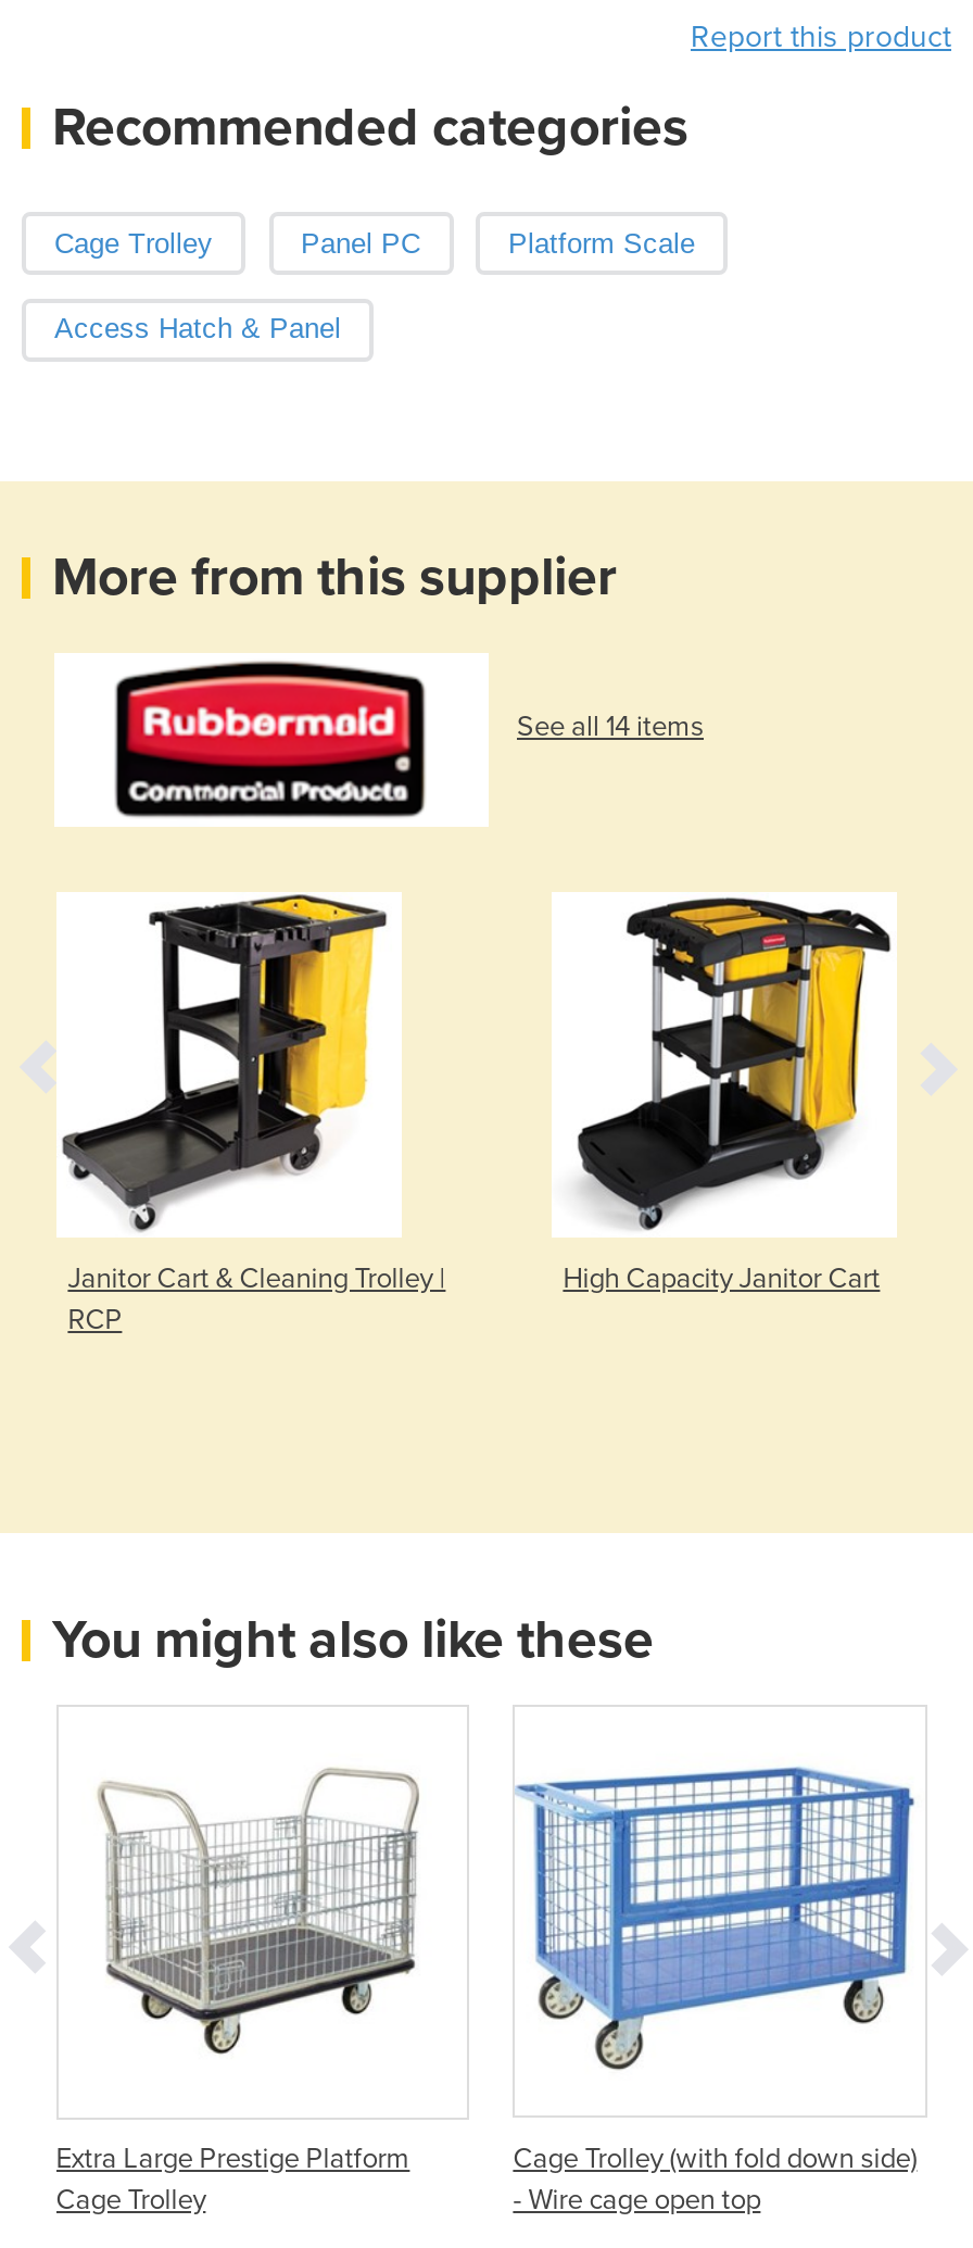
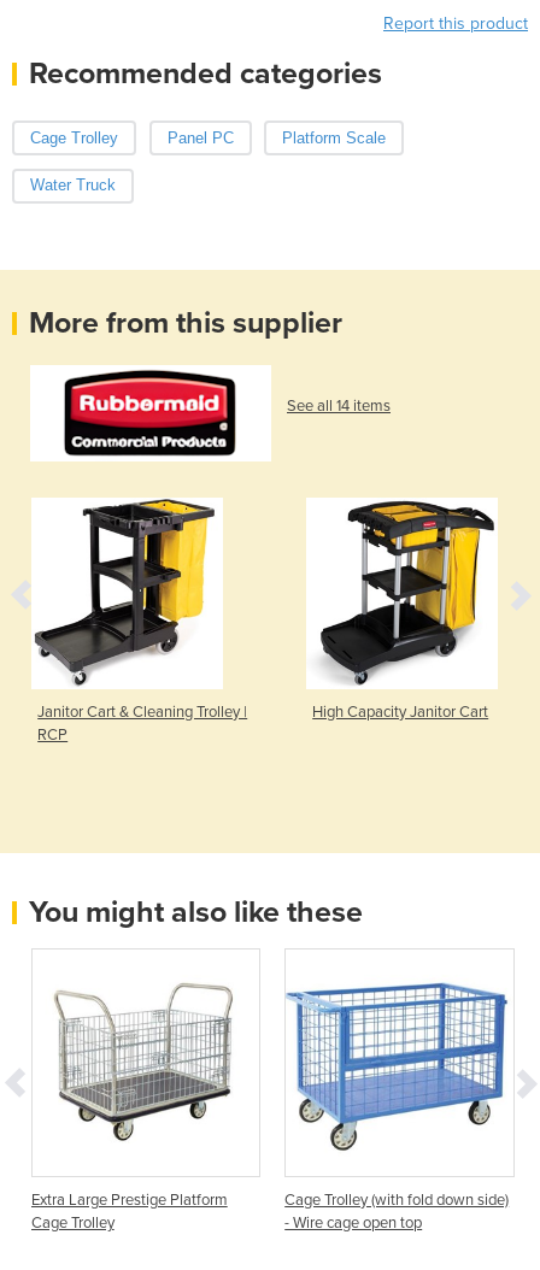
- Access Hatch & Panel
+ Water Truck
